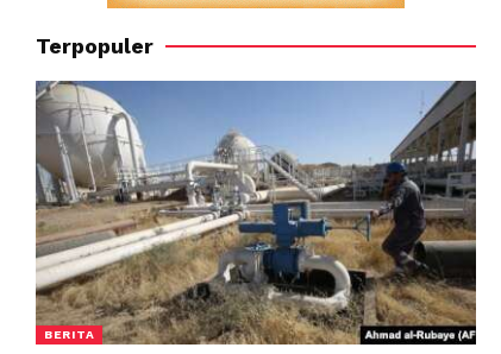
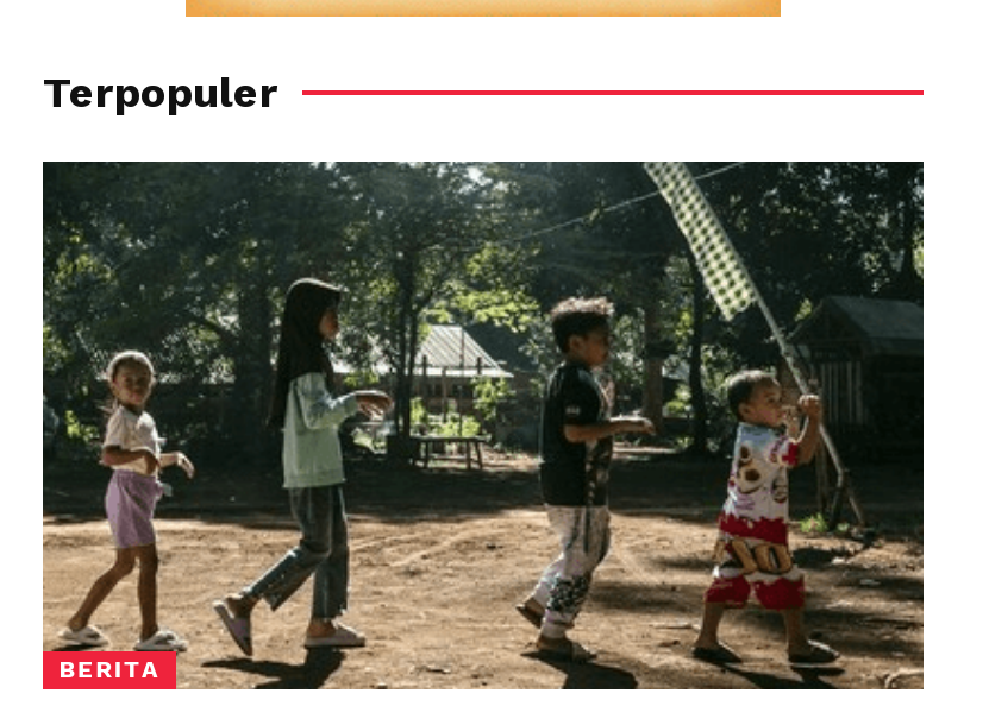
- [image]
+ [image]
